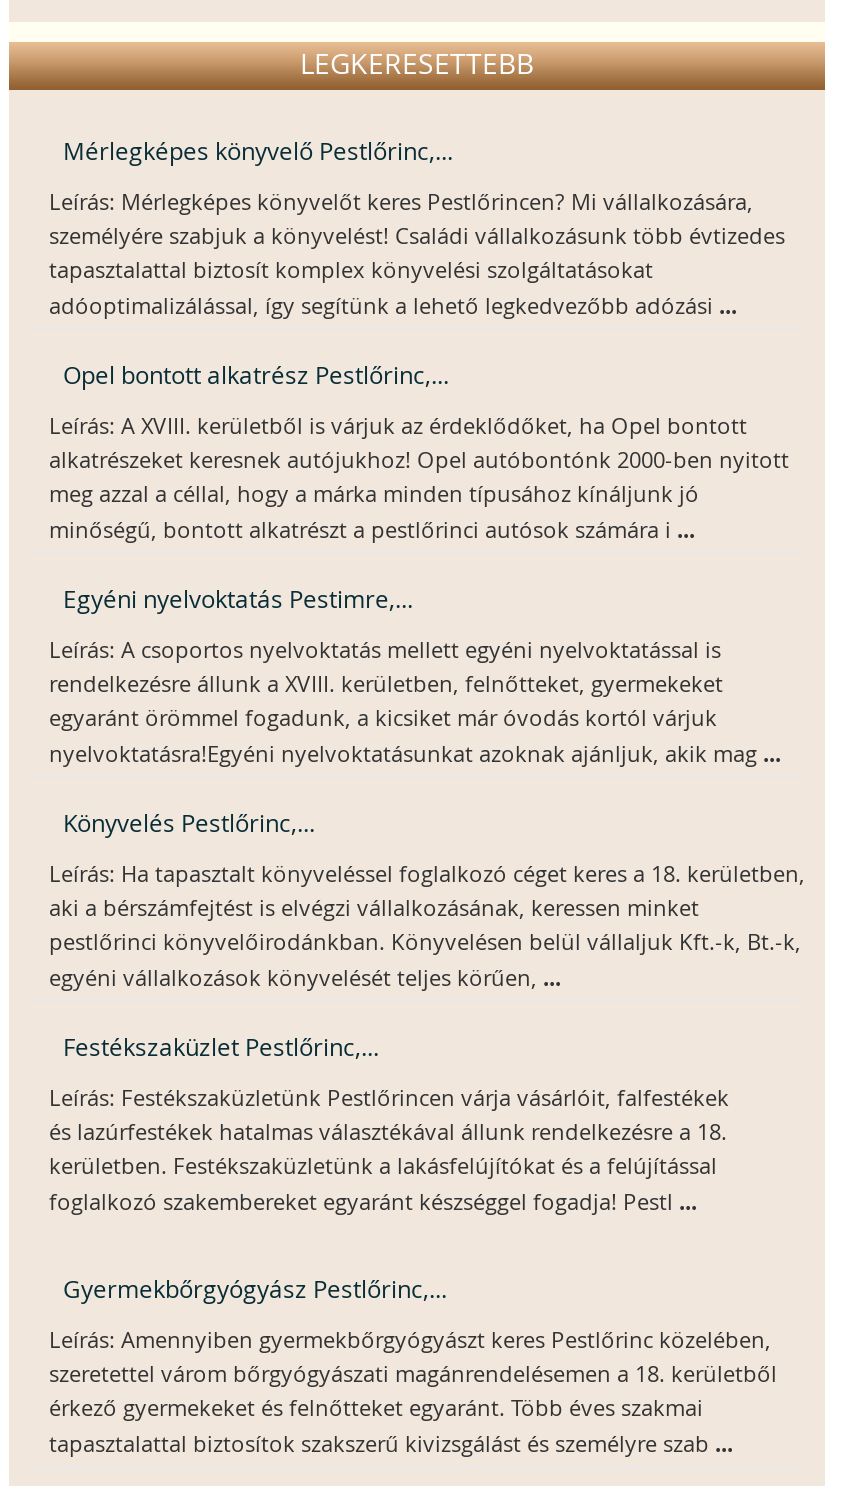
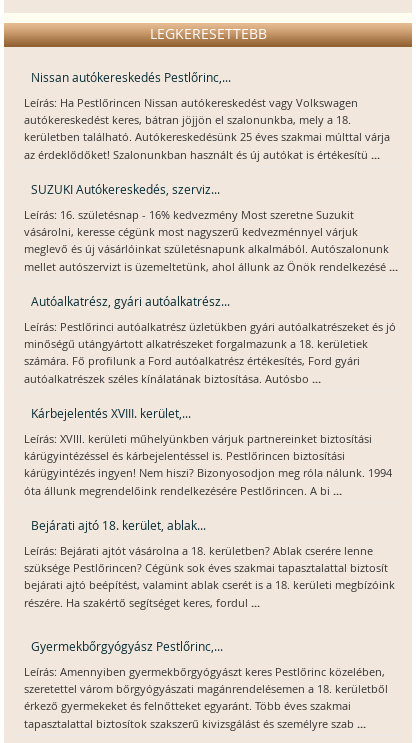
- Mérlegképes könyvelő Pestlőrinc,...
+ Nissan autókereskedés Pestlőrinc,...

- Leírás: Mérlegképes könyvelőt keres Pestlőrincen? Mi vállalkozására,
- személyére szabjuk a könyvelést! Családi vállalkozásunk több évtizedes
- tapasztalattal biztosít komplex könyvelési szolgáltatásokat
- adóoptimalizálással, így segítünk a lehető legkedvezőbb adózási...
+ Leírás: Ha Pestlőrincen Nissan autókereskedést vagy Volkswagen
+ autókereskedést keres, bátran jöjjön el szalonunkba, mely a 18.
+ kerületben található. Autókereskedésünk 25 éves szakmai múlttal várja
+ az érdeklődőket! Szalonunkban használt és új autókat is értékesítü...

- Opel bontott alkatrész Pestlőrinc,...
+ SUZUKI Autókereskedés, szerviz...

- Leírás: A XVIII. kerületből is várjuk az érdeklődőket, ha Opel bontott
- alkatrészeket keresnek autójukhoz! Opel autóbontónk 2000-ben nyitott
- meg azzal a céllal, hogy a márka minden típusához kínáljunk jó
- minőségű, bontott alkatrészt a pestlőrinci autósok számára i...
+ Leírás: 16. születésnap - 16% kedvezmény Most szeretne Suzukit
+ vásárolni, keresse cégünk most nagyszerű kedvezménnyel várjuk
+ meglevő és új vásárlóinkat születésnapunk alkalmából. Autószalonunk
+ mellet autószervizt is üzemeltetünk, ahol állunk az Önök rendelkezésé...

- Egyéni nyelvoktatás Pestimre,...
+ Autóalkatrész, gyári autóalkatrész...

- Leírás: A csoportos nyelvoktatás mellett egyéni nyelvoktatással is
- rendelkezésre állunk a XVIII. kerületben, felnőtteket, gyermekeket
- egyaránt örömmel fogadunk, a kicsiket már óvodás kortól várjuk
- nyelvoktatásra!Egyéni nyelvoktatásunkat azoknak ajánljuk, akik mag...
+ Leírás: Pestlőrinci autóalkatrész üzletükben gyári autóalkatrészeket és jó
+ minőségű utángyártott alkatrészeket forgalmazunk a 18. kerületiek
+ számára. Fő profilunk a Ford autóalkatrész értékesítés, Ford gyári
+ autóalkatrészek széles kínálatának biztosítása. Autósbo...

- Könyvelés Pestlőrinc,...
+ Kárbejelentés XVIII. kerület,...

- Leírás: Ha tapasztalt könyveléssel foglalkozó céget keres a 18. kerületben,
- aki a bérszámfejtést is elvégzi vállalkozásának, keressen minket
- pestlőrinci könyvelőirodánkban. Könyvelésen belül vállaljuk Kft.-k, Bt.-k,
- egyéni vállalkozások könyvelését teljes körűen,...
+ Leírás: XVIII. kerületi műhelyünkben várjuk partnereinket biztosítási
+ kárügyintézéssel és kárbejelentéssel is. Pestlőrincen biztosítási
+ kárügyintézés ingyen! Nem hiszi? Bizonyosodjon meg róla nálunk. 1994
+ óta állunk megrendelőink rendelkezésére Pestlőrincen. A bi...

- Festékszaküzlet Pestlőrinc,...
+ Bejárati ajtó 18. kerület, ablak...

- Leírás: Festékszaküzletünk Pestlőrincen várja vásárlóit, falfestékek
- és lazúrfestékek hatalmas választékával állunk rendelkezésre a 18.
- kerületben. Festékszaküzletünk a lakásfelújítókat és a felújítással
- foglalkozó szakembereket egyaránt készséggel fogadja! Pestl...
+ Leírás: Bejárati ajtót vásárolna a 18. kerületben? Ablak cserére lenne
+ szüksége Pestlőrincen? Cégünk sok éves szakmai tapasztalattal biztosít
+ bejárati ajtó beépítést, valamint ablak cserét is a 18. kerületi megbízóink
+ részére. Ha szakértő segítséget keres, fordul...
